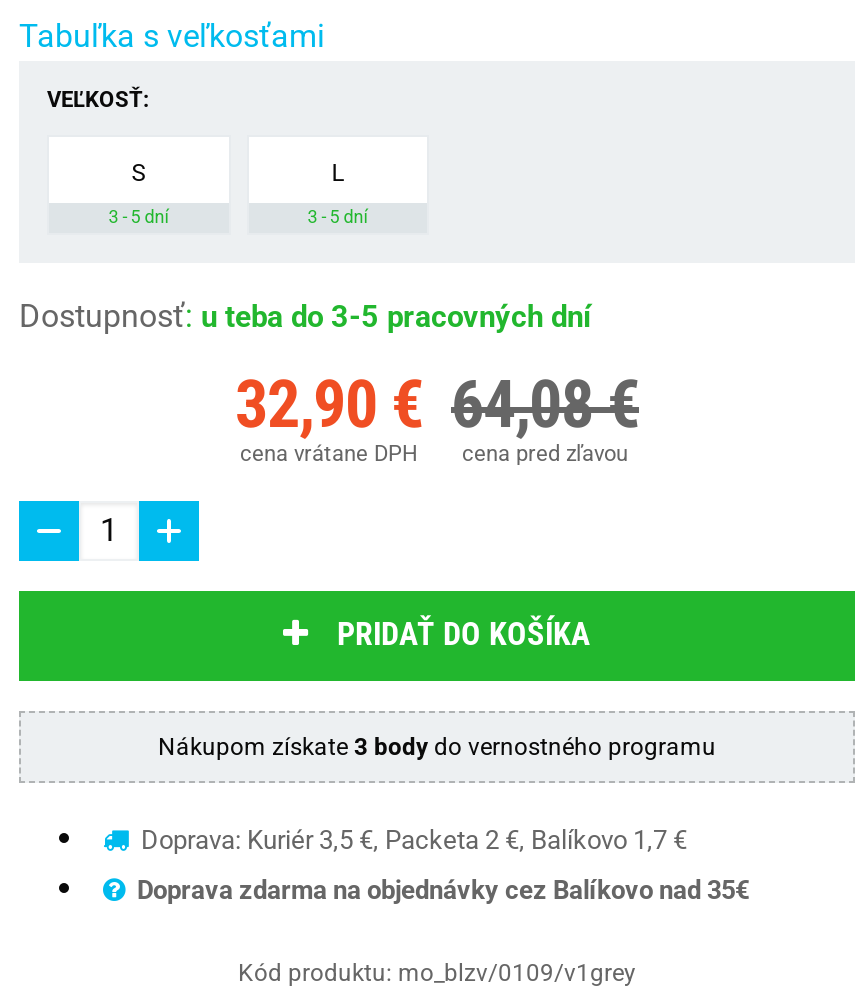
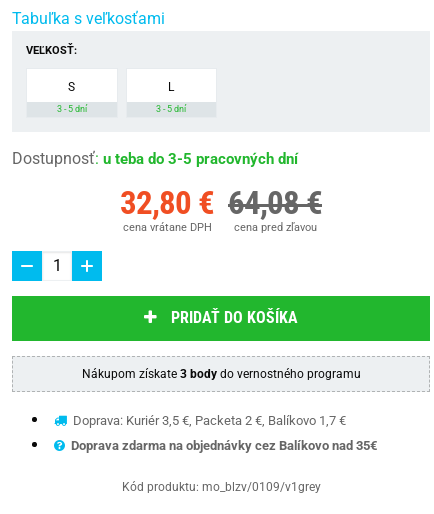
- 32,90 € 64,08 €
+ 32,80 € 64,08 €
